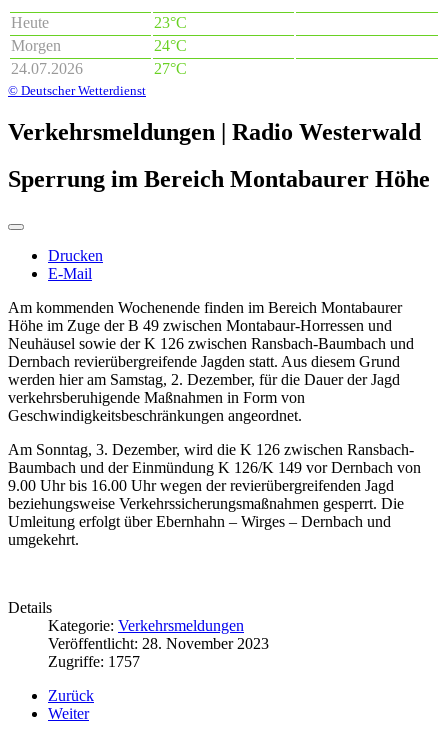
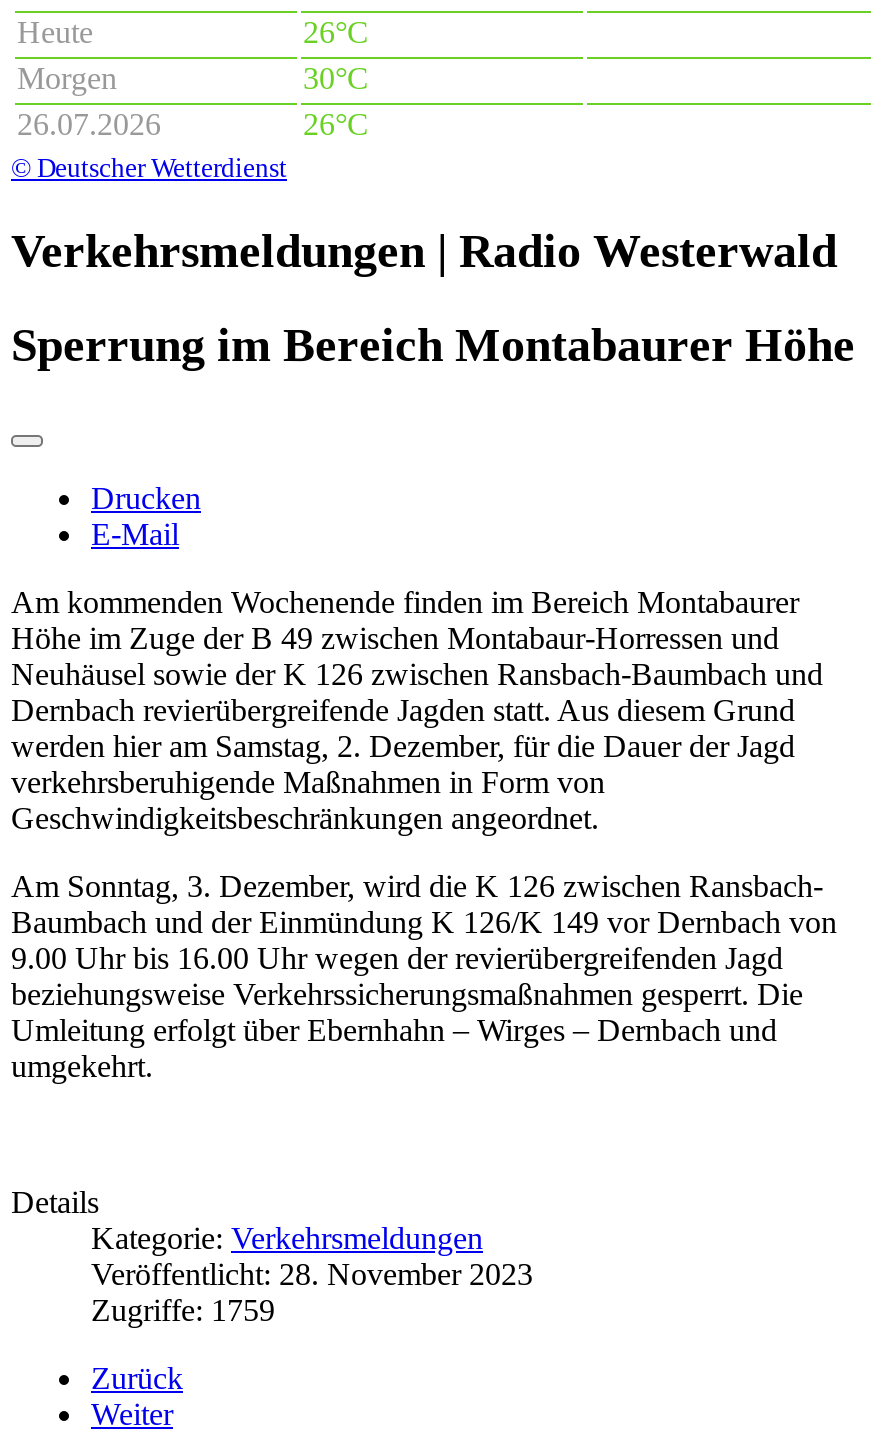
- 23°C
+ 26°C

- 24°C
- 24.07.2026
- 27°C
+ 30°C
+ 26.07.2026
+ 26°C

- Zugriffe: 1757
+ Zugriffe: 1759
